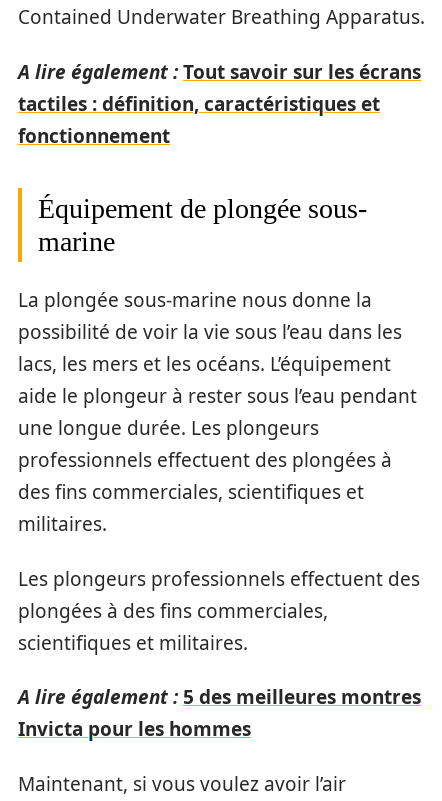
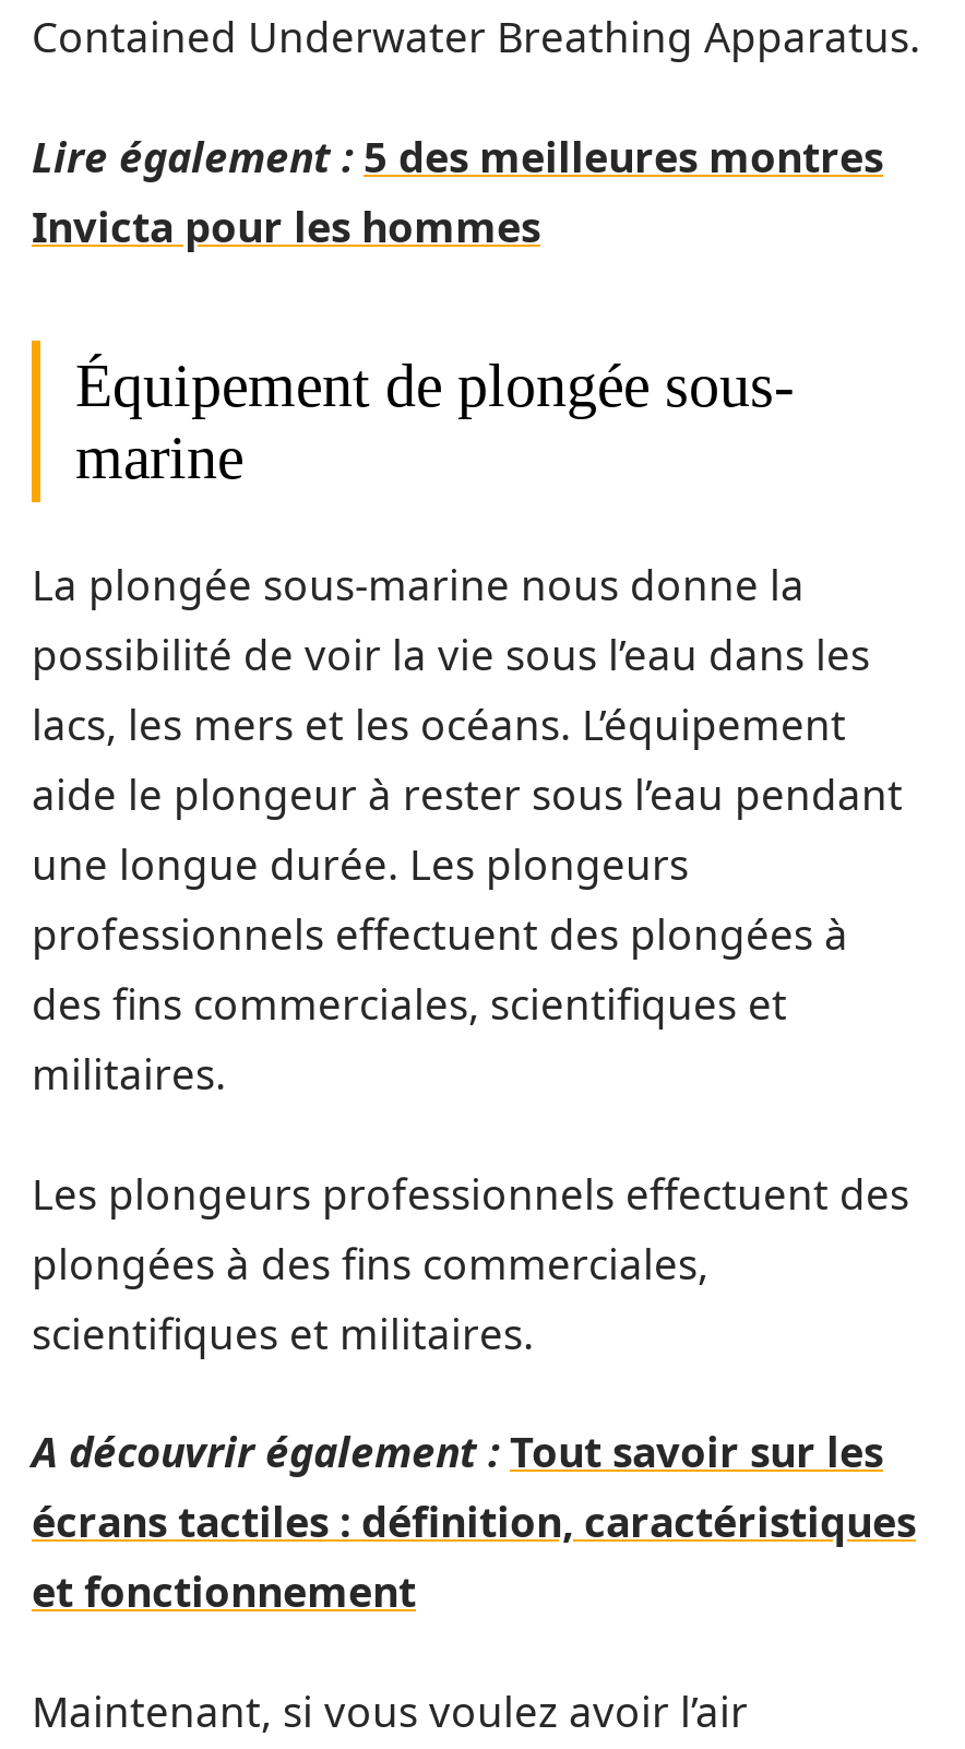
- A lire également : Tout savoir sur les écrans
- tactiles : définition, caractéristiques et
- fonctionnement
+ Lire également : 5 des meilleures montres

moved up: Équipement de plongée sous- | marine | La plongée sous-marine nous donne la | ... | plongées à des fins commerciales, | scientifiques et militaires.

- A lire également : 5 des meilleures montres
+ A découvrir également : Tout savoir sur les
+ écrans tactiles : définition, caractéristiques
+ et fonctionnement

moved up: Invicta pour les hommes
